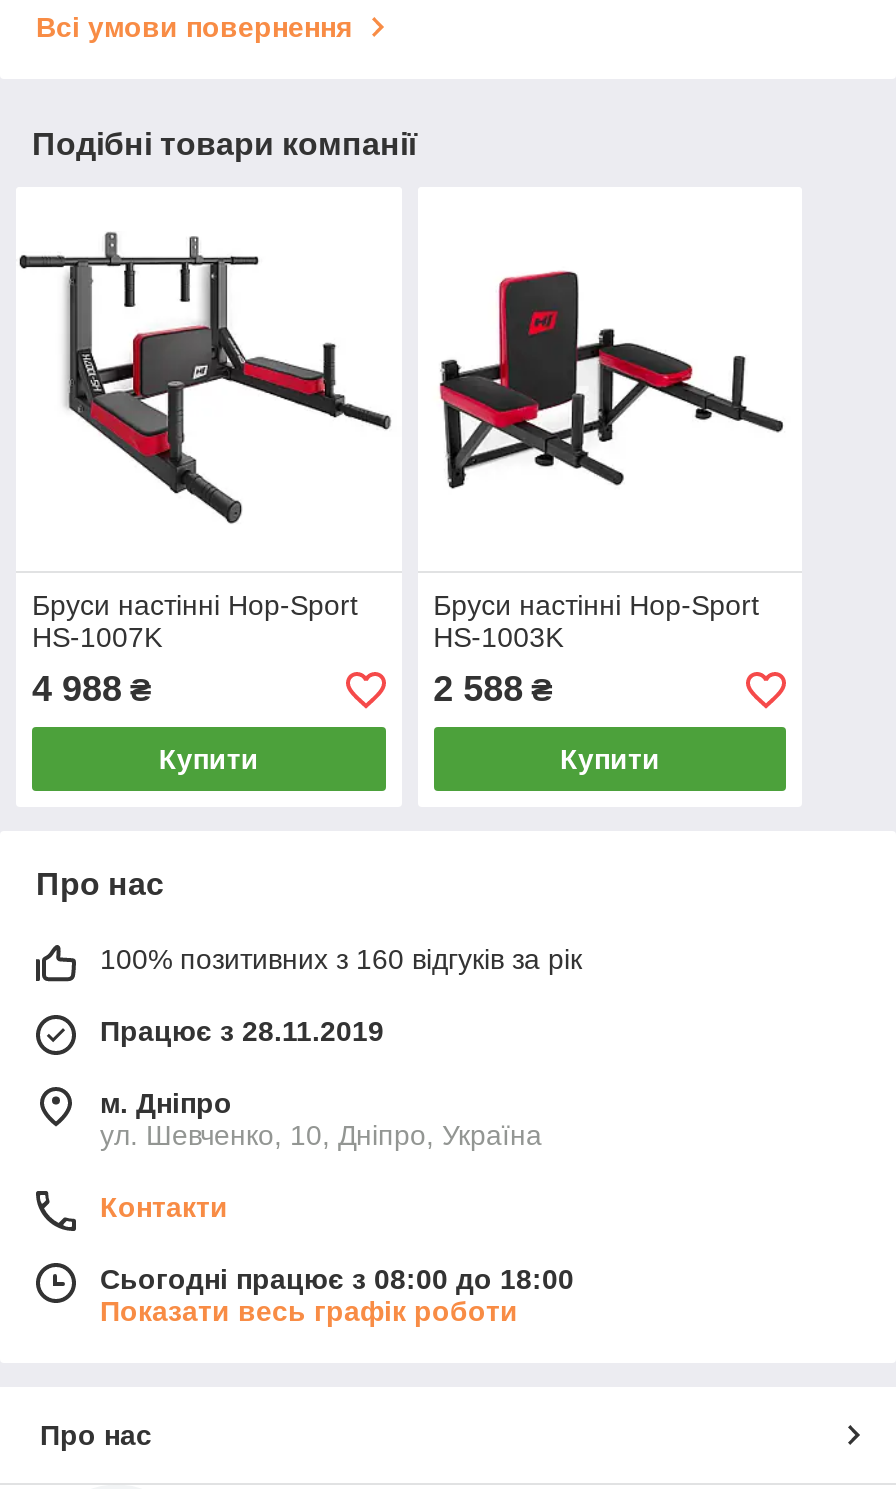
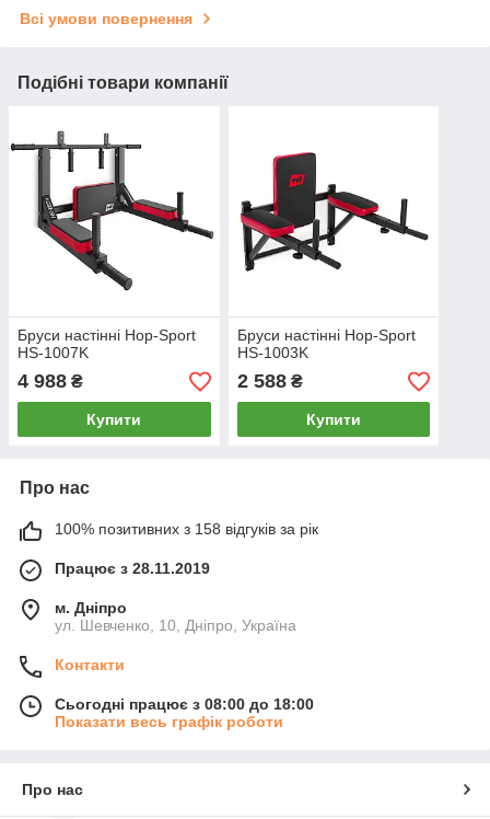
- 100% позитивних з 160 відгуків за рік
+ 100% позитивних з 158 відгуків за рік
